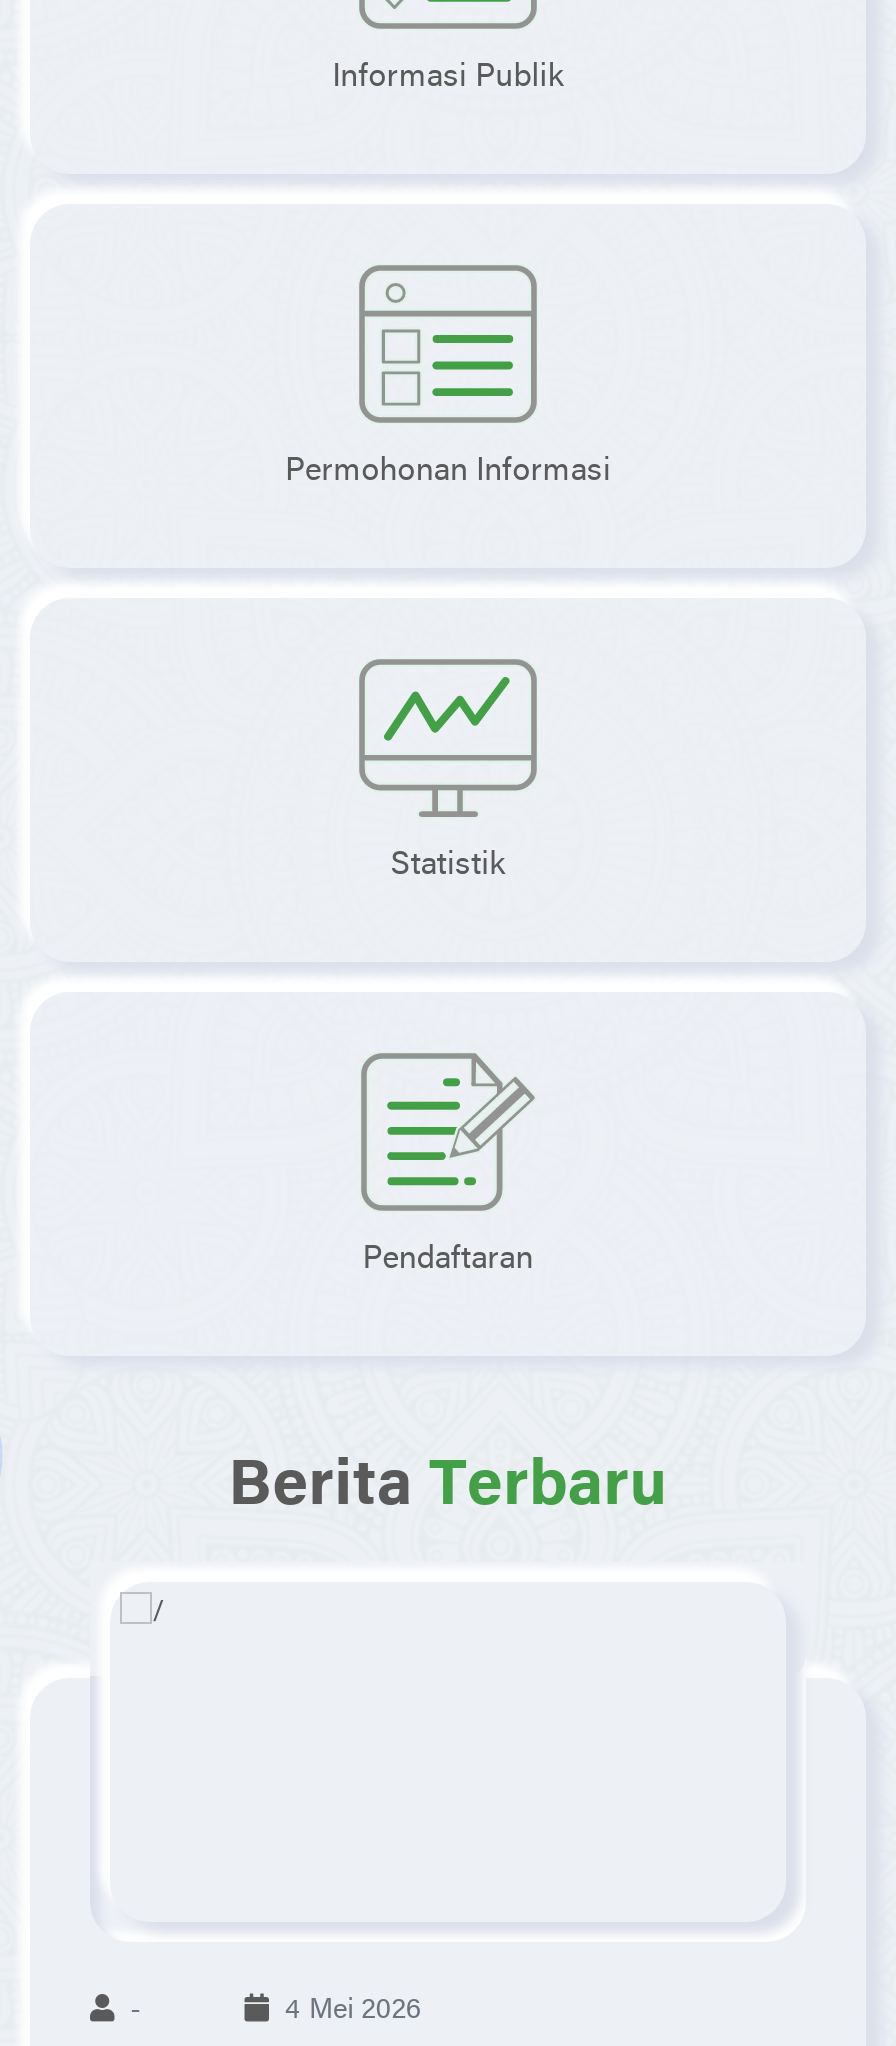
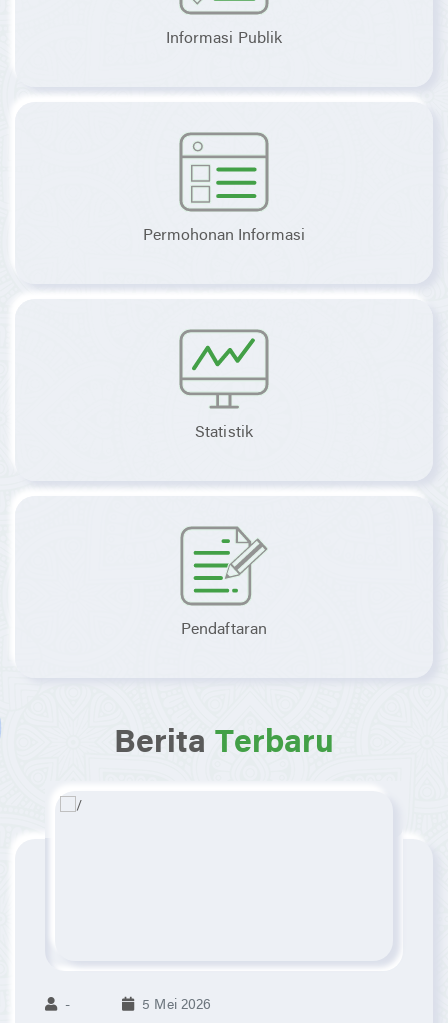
- 4 Mei 2026
+ 5 Mei 2026
